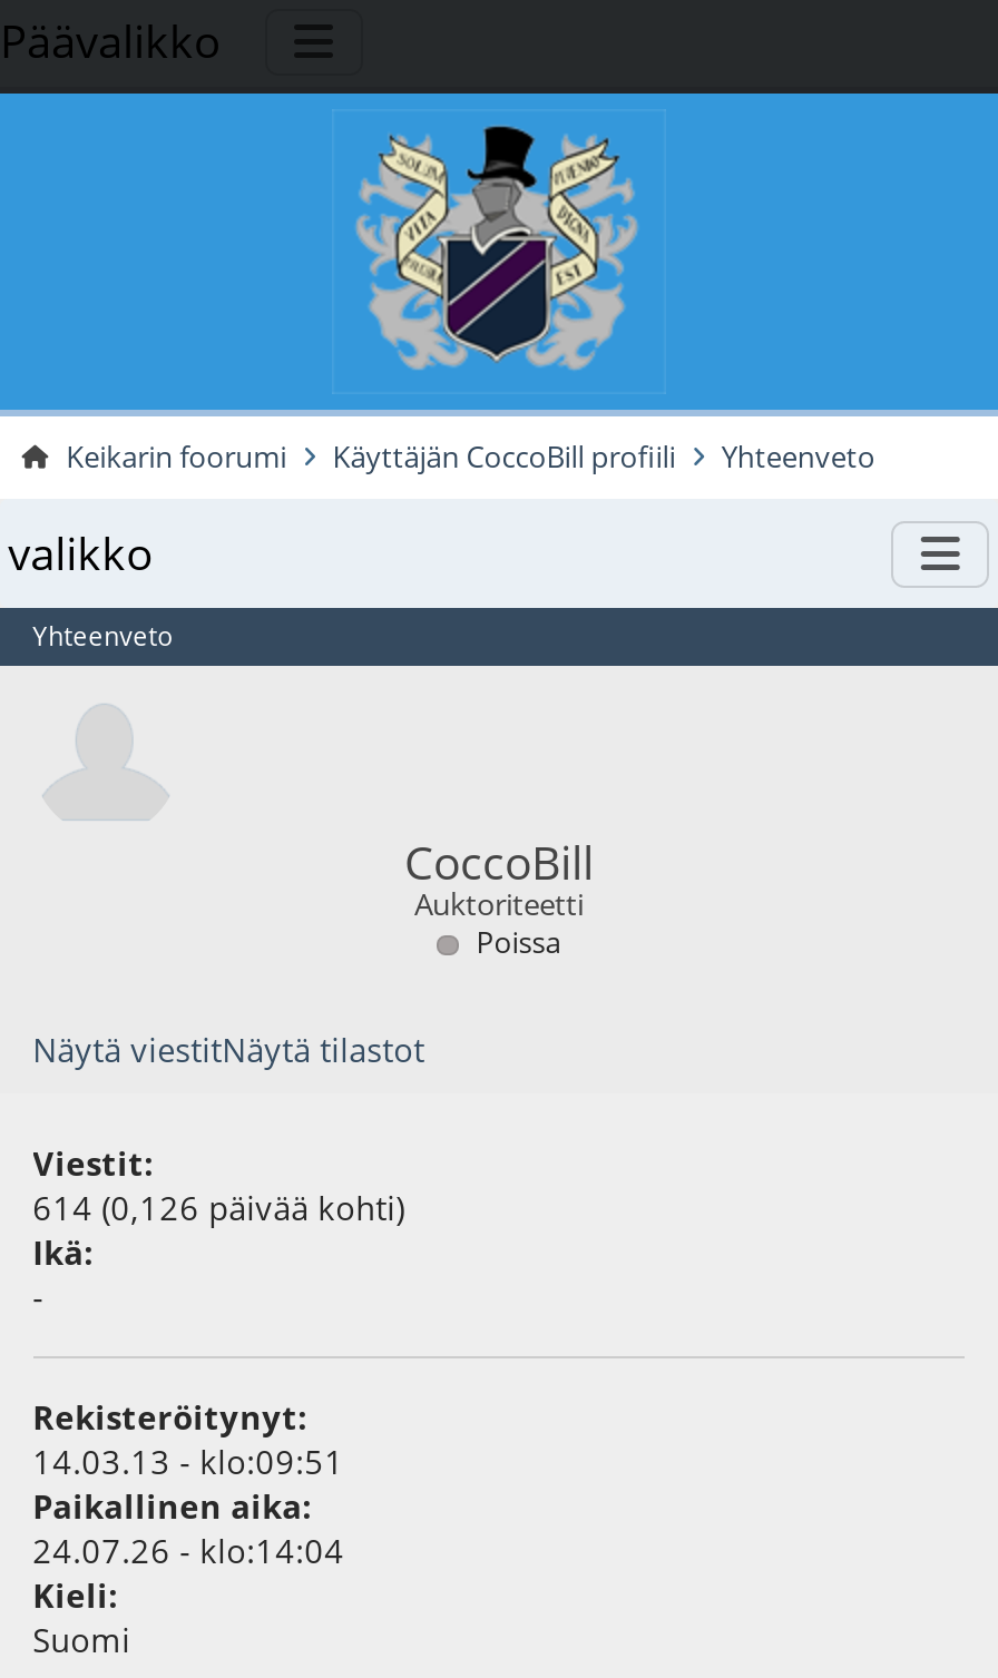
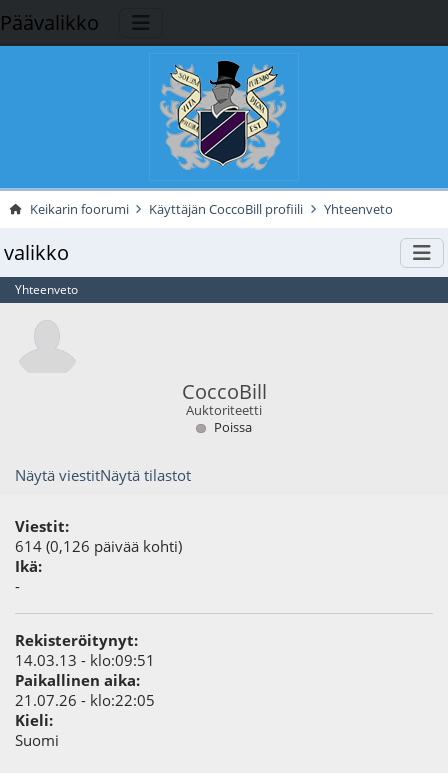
- 24.07.26 - klo:14:04
+ 21.07.26 - klo:22:05
